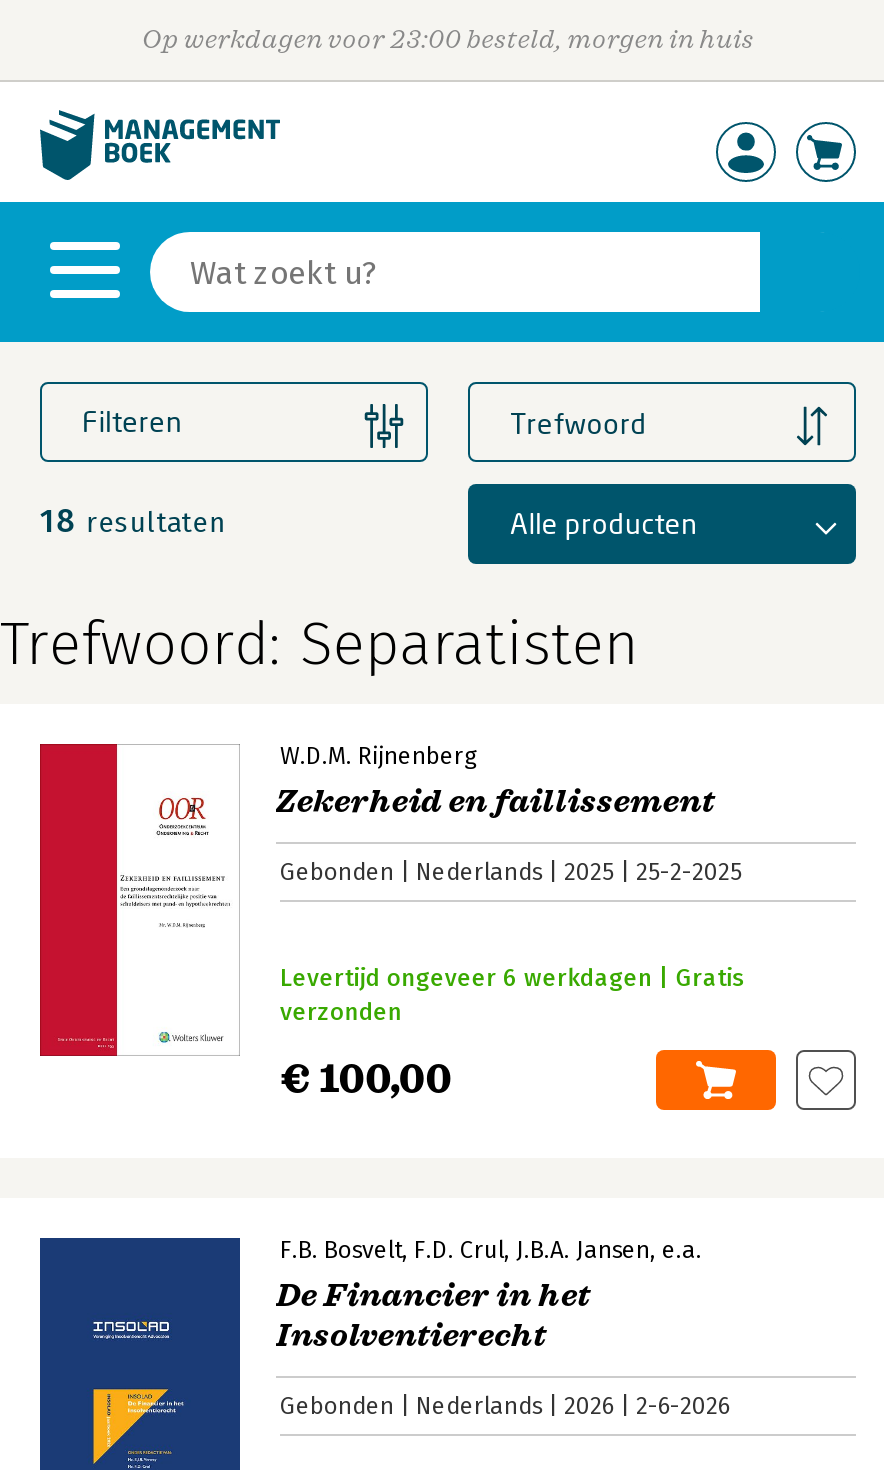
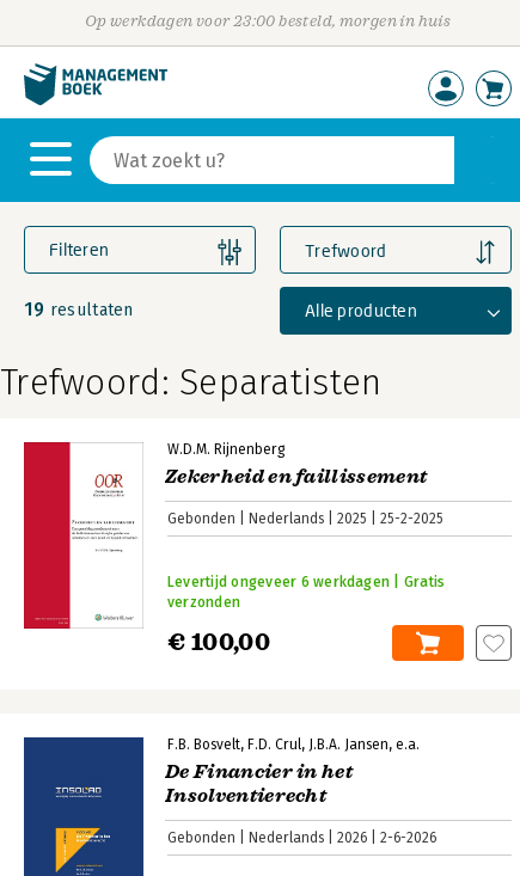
- 18 resultaten
+ 19 resultaten
